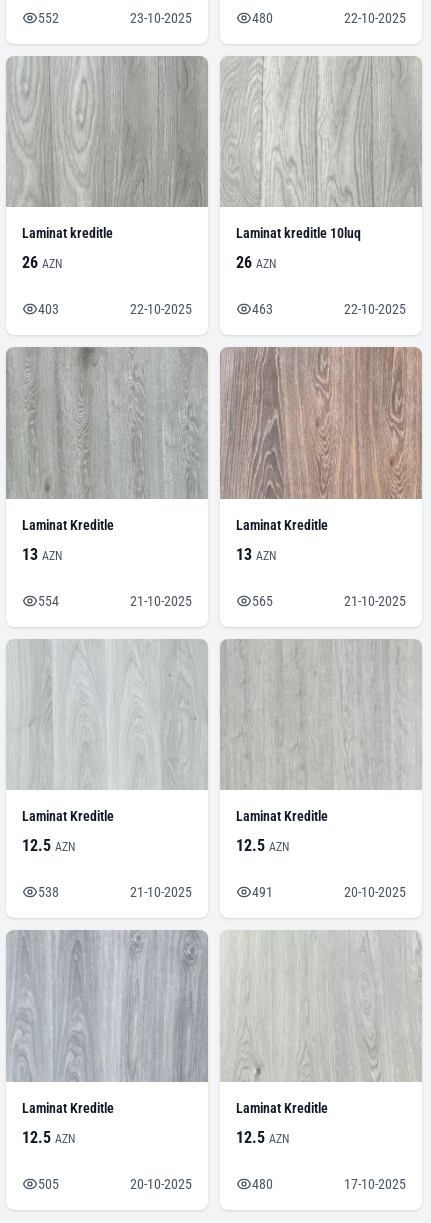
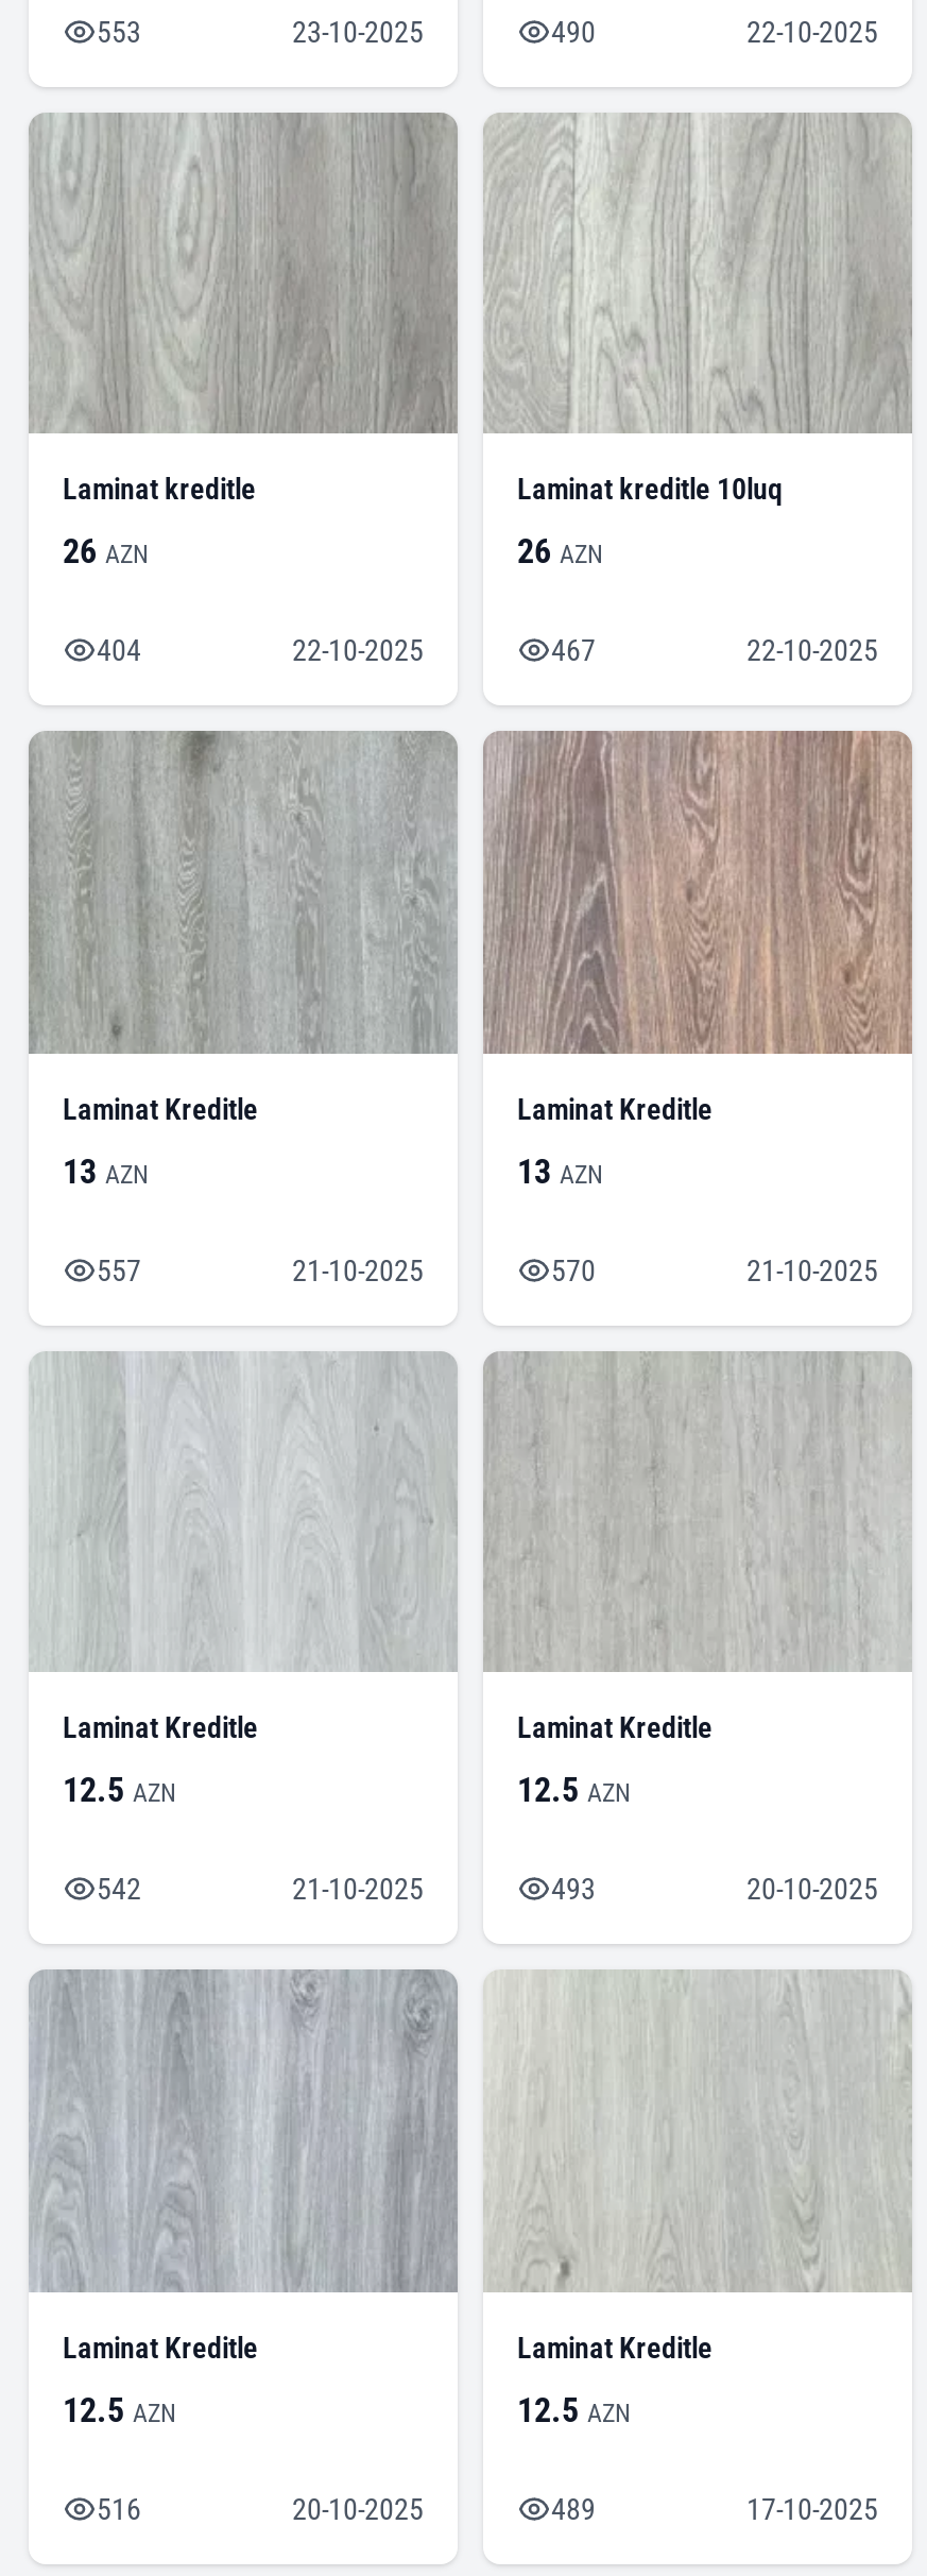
- 552
+ 553

- 480
+ 490

- 403
+ 404

- 463
+ 467

- 554
+ 557

- 565
+ 570

- 538
+ 542

- 491
+ 493

- 505
+ 516

- 480
+ 489
